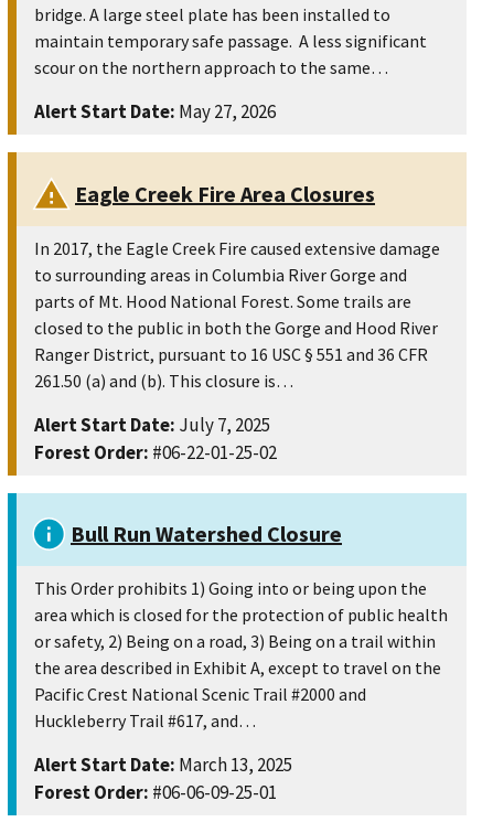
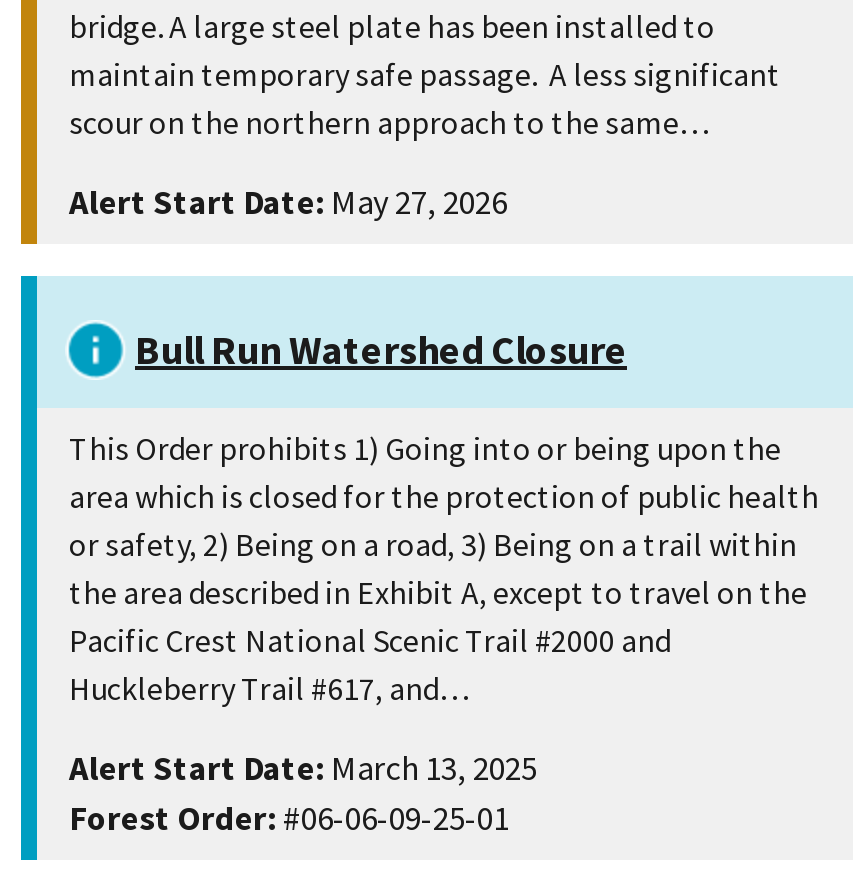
- Eagle Creek Fire Area Closures
- In 2017, the Eagle Creek Fire caused extensive damage
- to surrounding areas in Columbia River Gorge and
- parts of Mt. Hood National Forest. Some trails are
- closed to the public in both the Gorge and Hood River
- Ranger District, pursuant to 16 USC § 551 and 36 CFR
- 261.50 (a) and (b). This closure is…
- Alert Start Date: July 7, 2025
- Forest Order: #06-22-01-25-02
